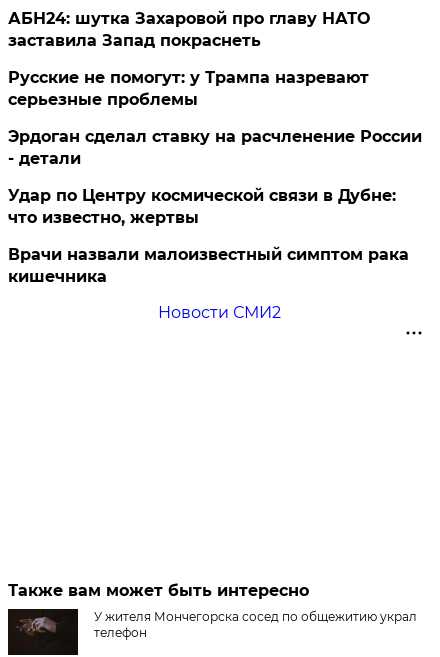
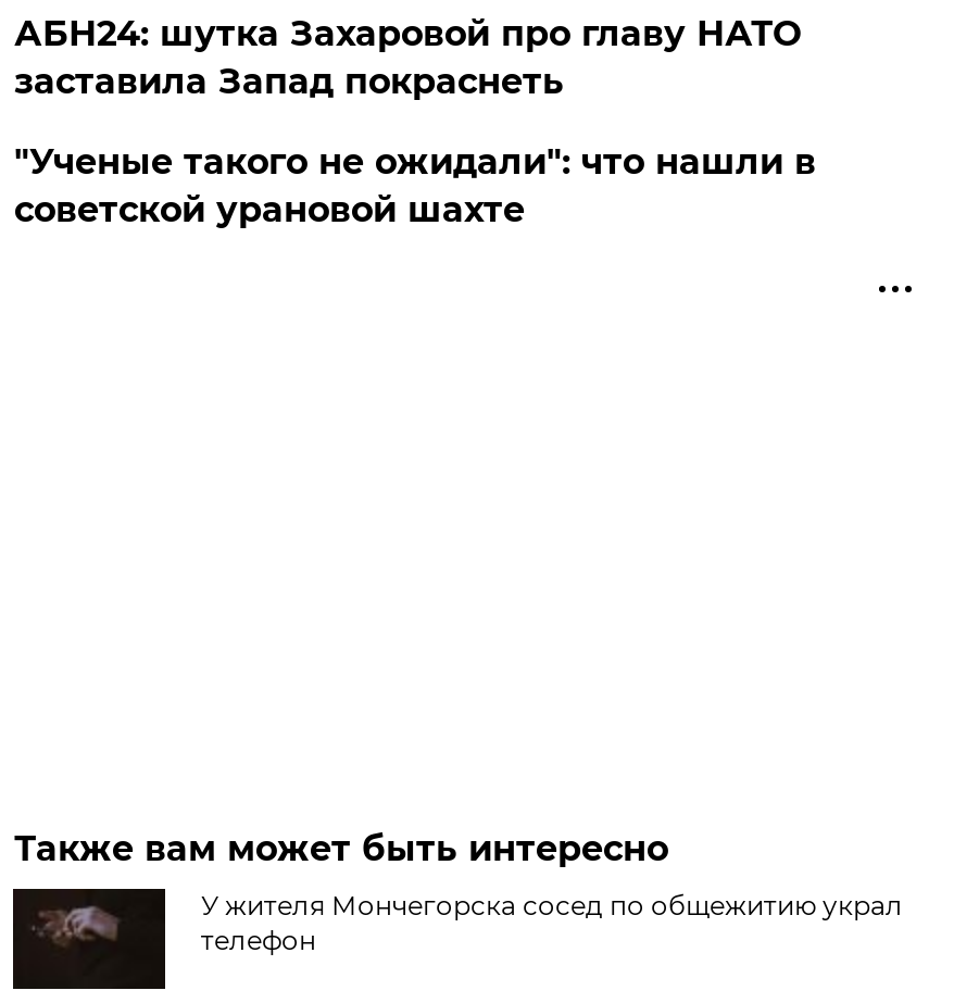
- Русские не помогут: у Трампа назревают
- серьезные проблемы
- Эрдоган сделал ставку на расчленение России
- - детали
- Удар по Центру космической связи в Дубне:
- что известно, жертвы
- Врачи назвали малоизвестный симптом рака
- кишечника
- Новости СМИ2
+ "Ученые такого не ожидали": что нашли в
+ советской урановой шахте
